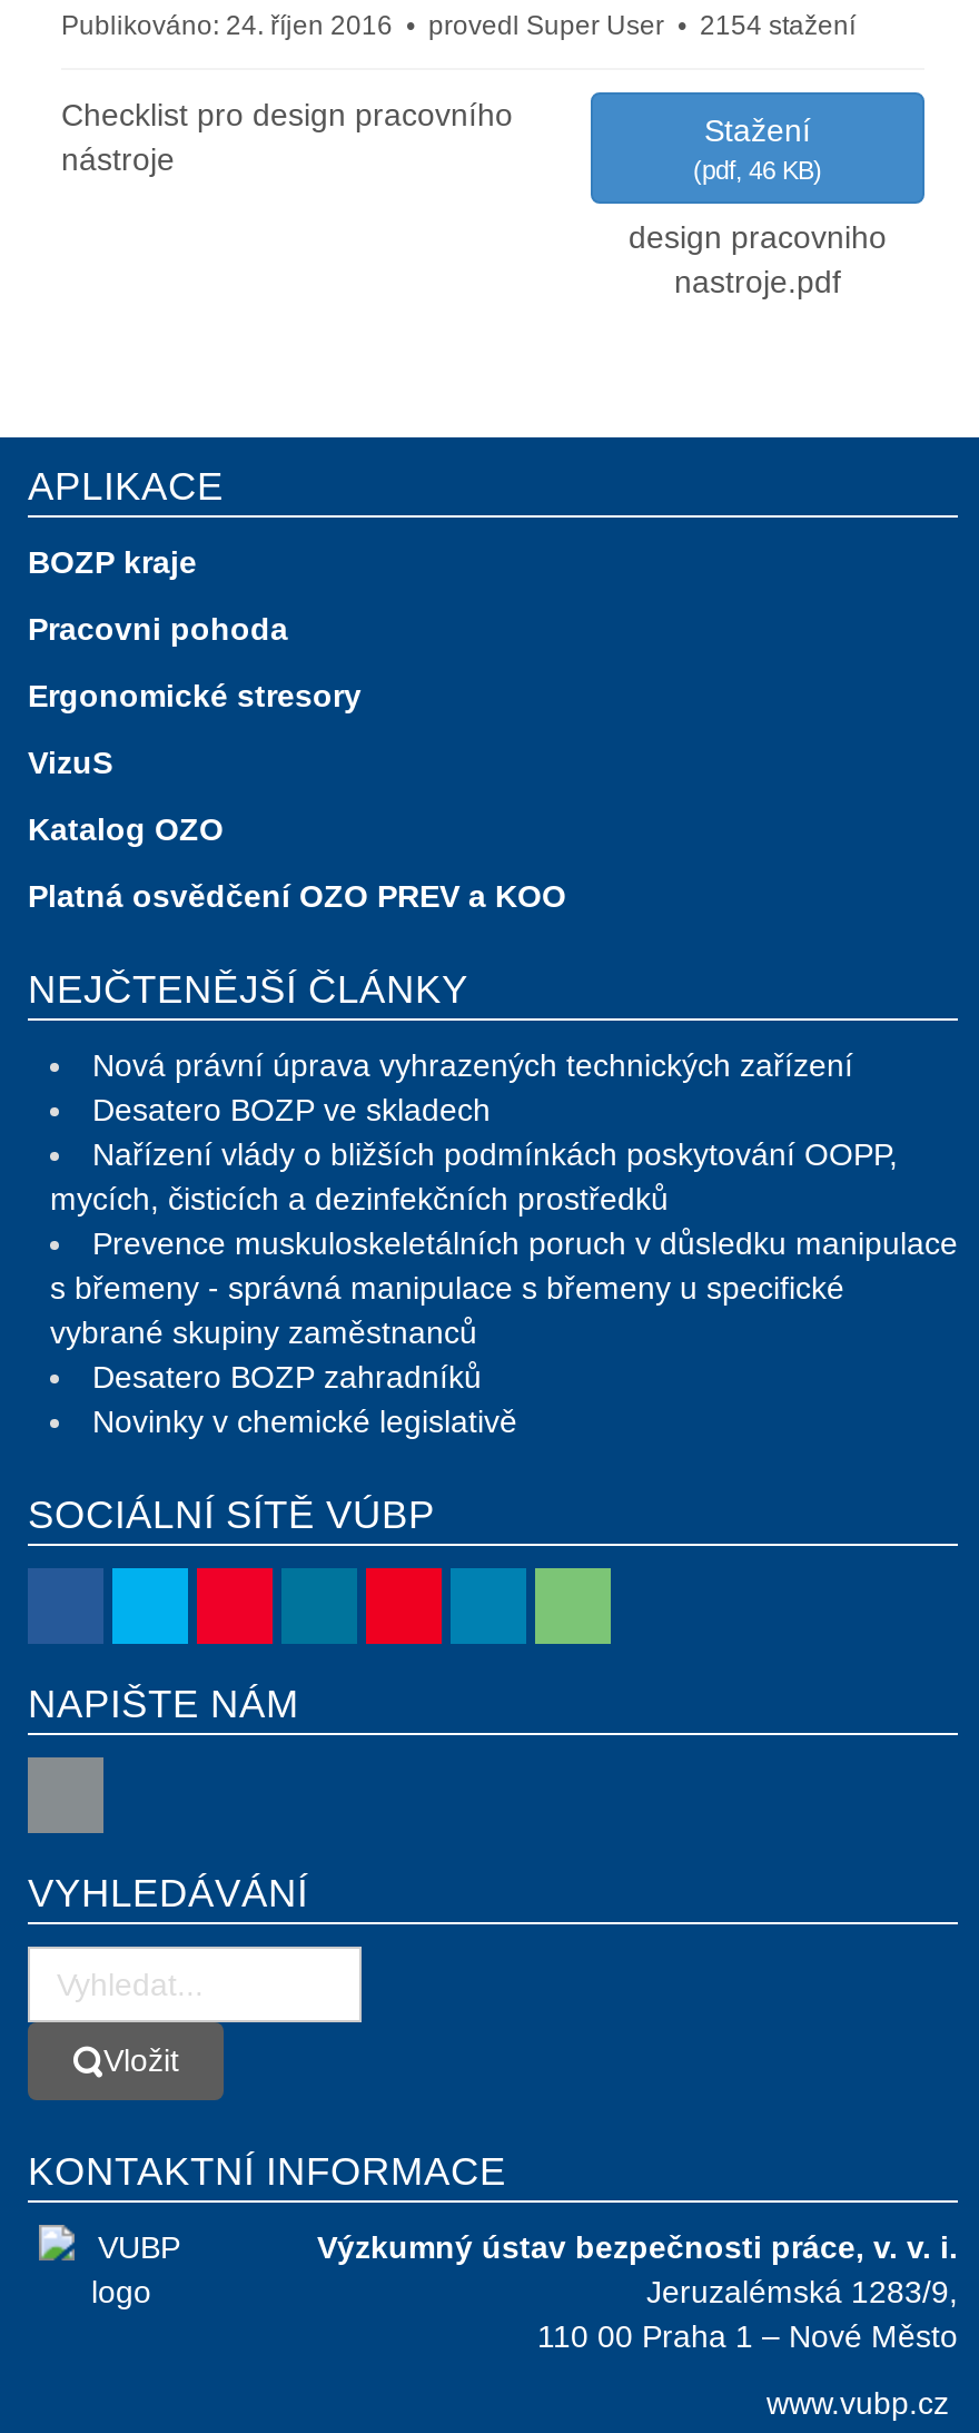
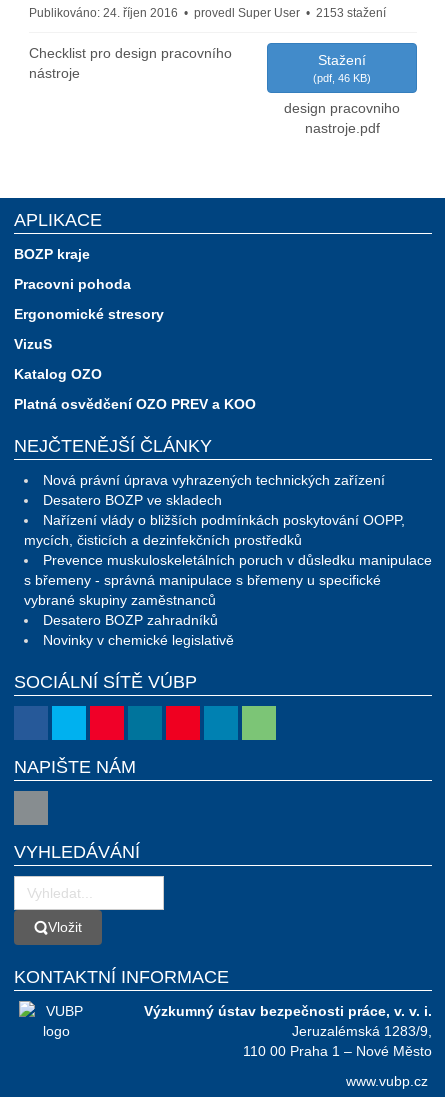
- Publikováno: 24. říjen 2016 provedl Super User 2154 stažení
+ Publikováno: 24. říjen 2016 provedl Super User 2153 stažení
